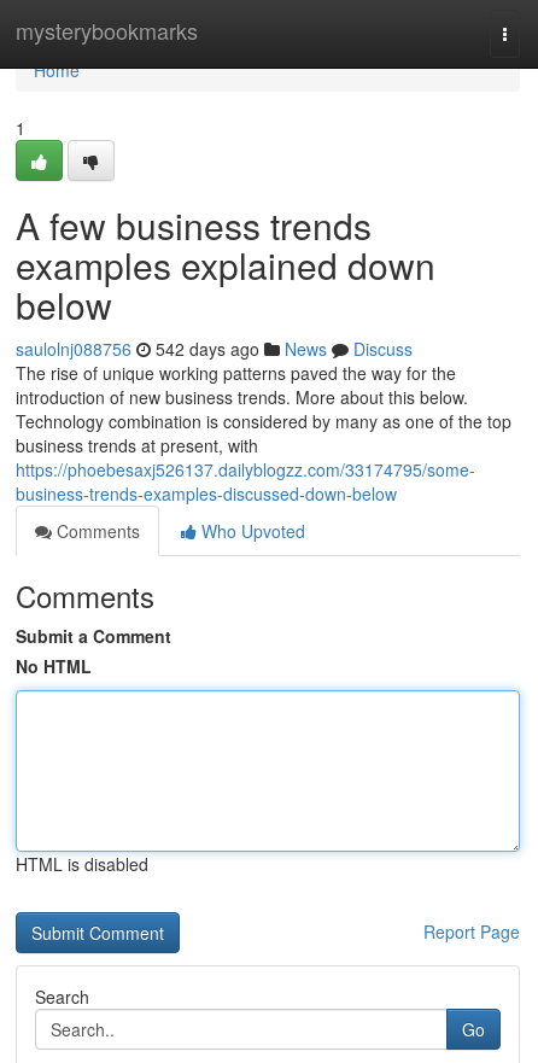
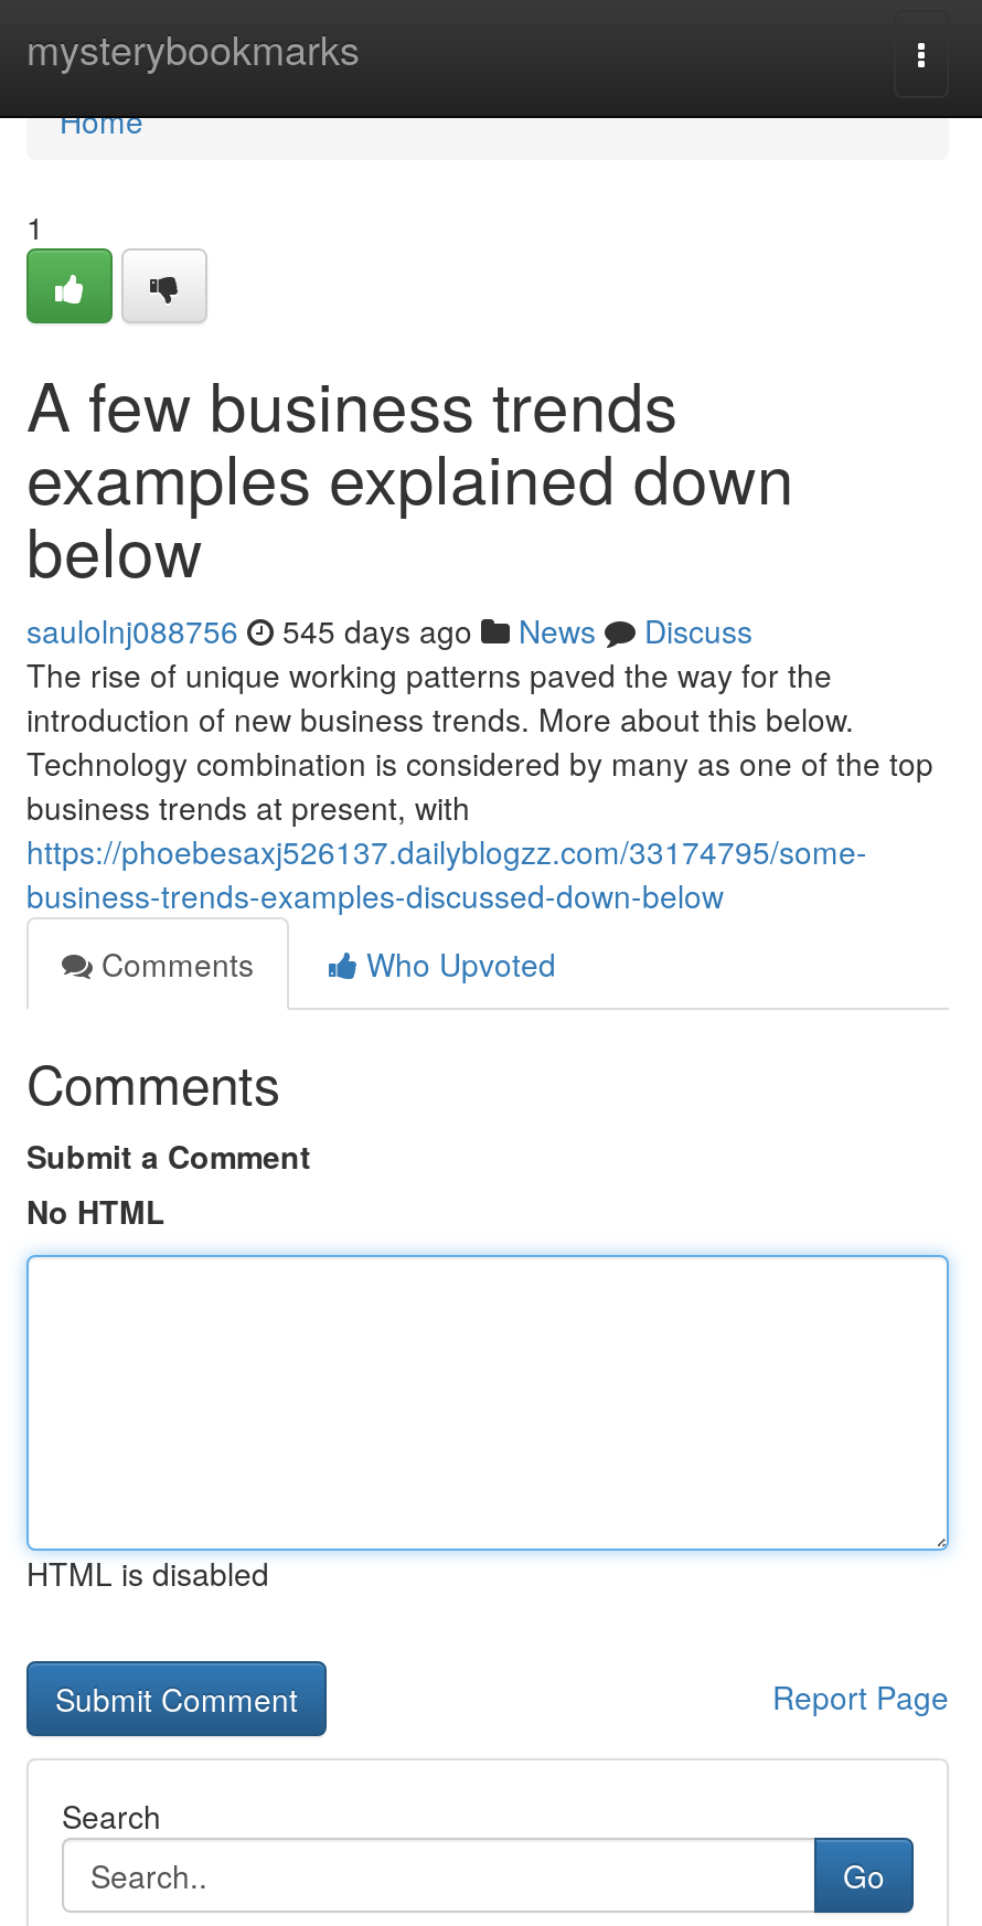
- saulolnj088756 542 days ago News Discuss
+ saulolnj088756 545 days ago News Discuss
